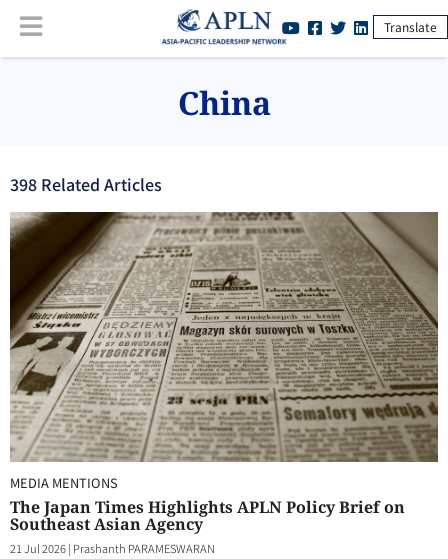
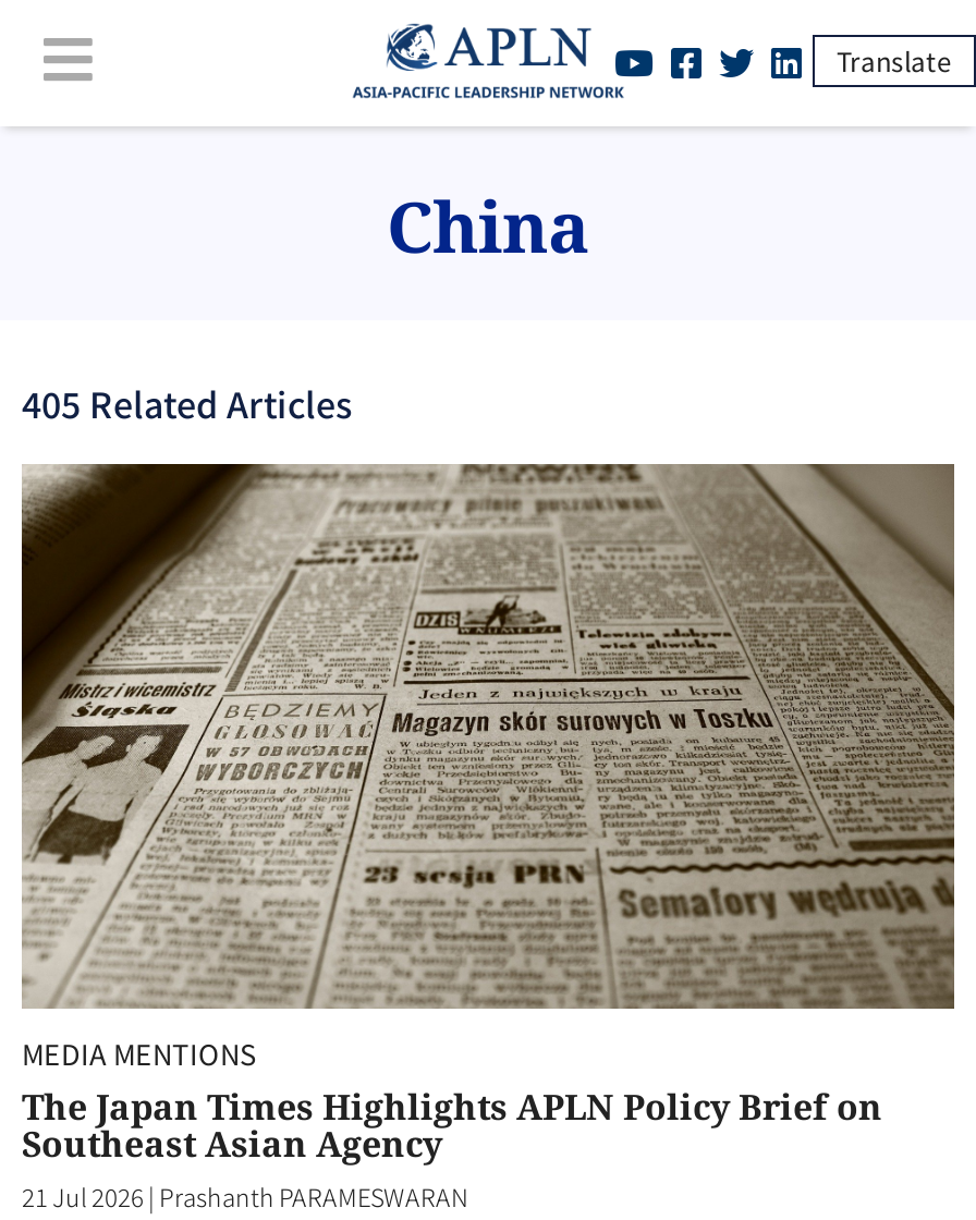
- 398 Related Articles
+ 405 Related Articles
